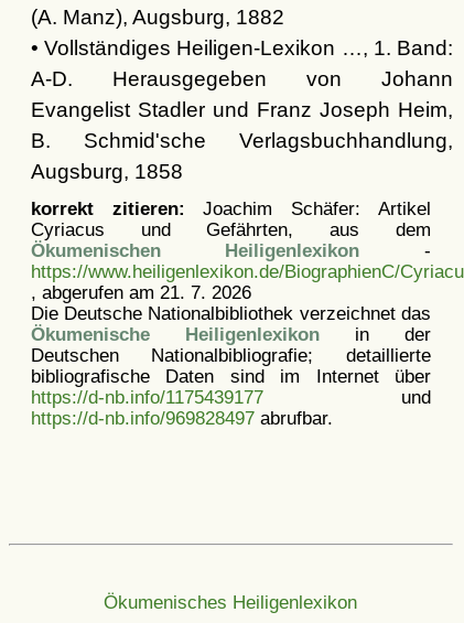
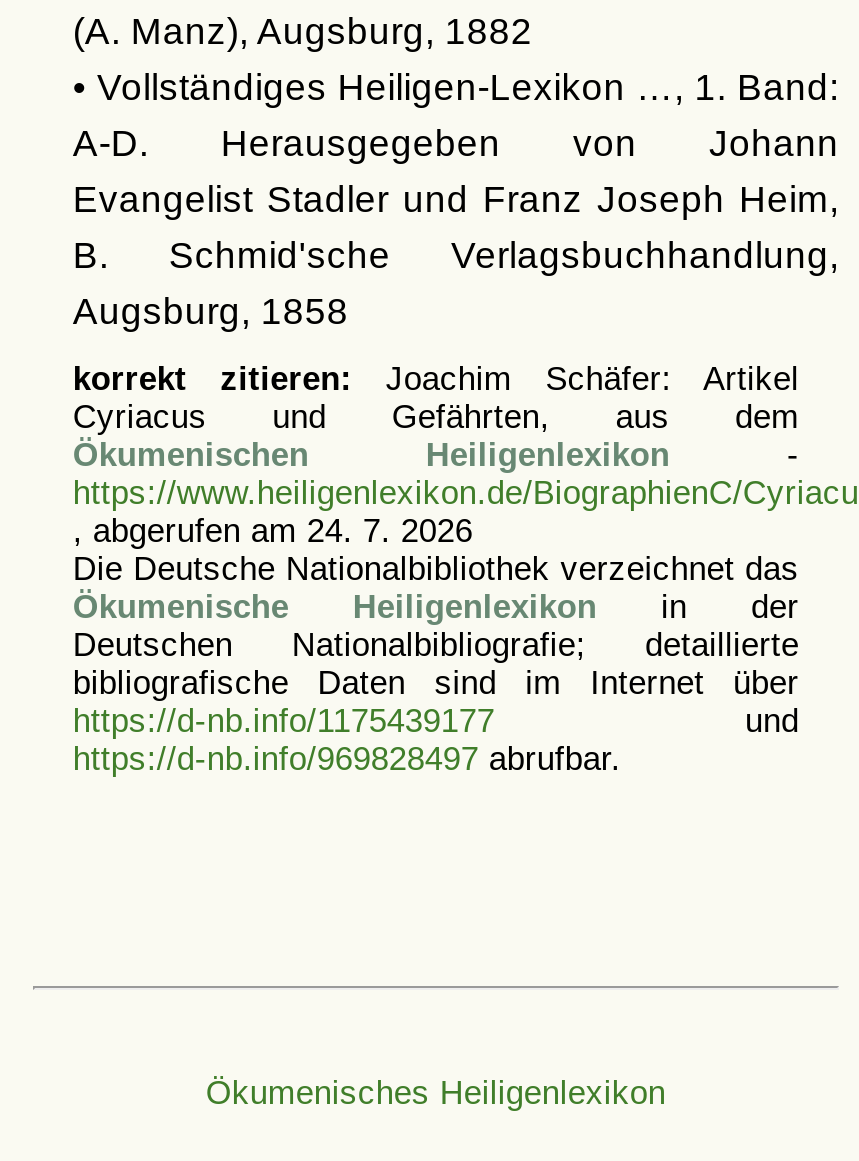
- , abgerufen am 21. 7. 2026
+ , abgerufen am 24. 7. 2026
